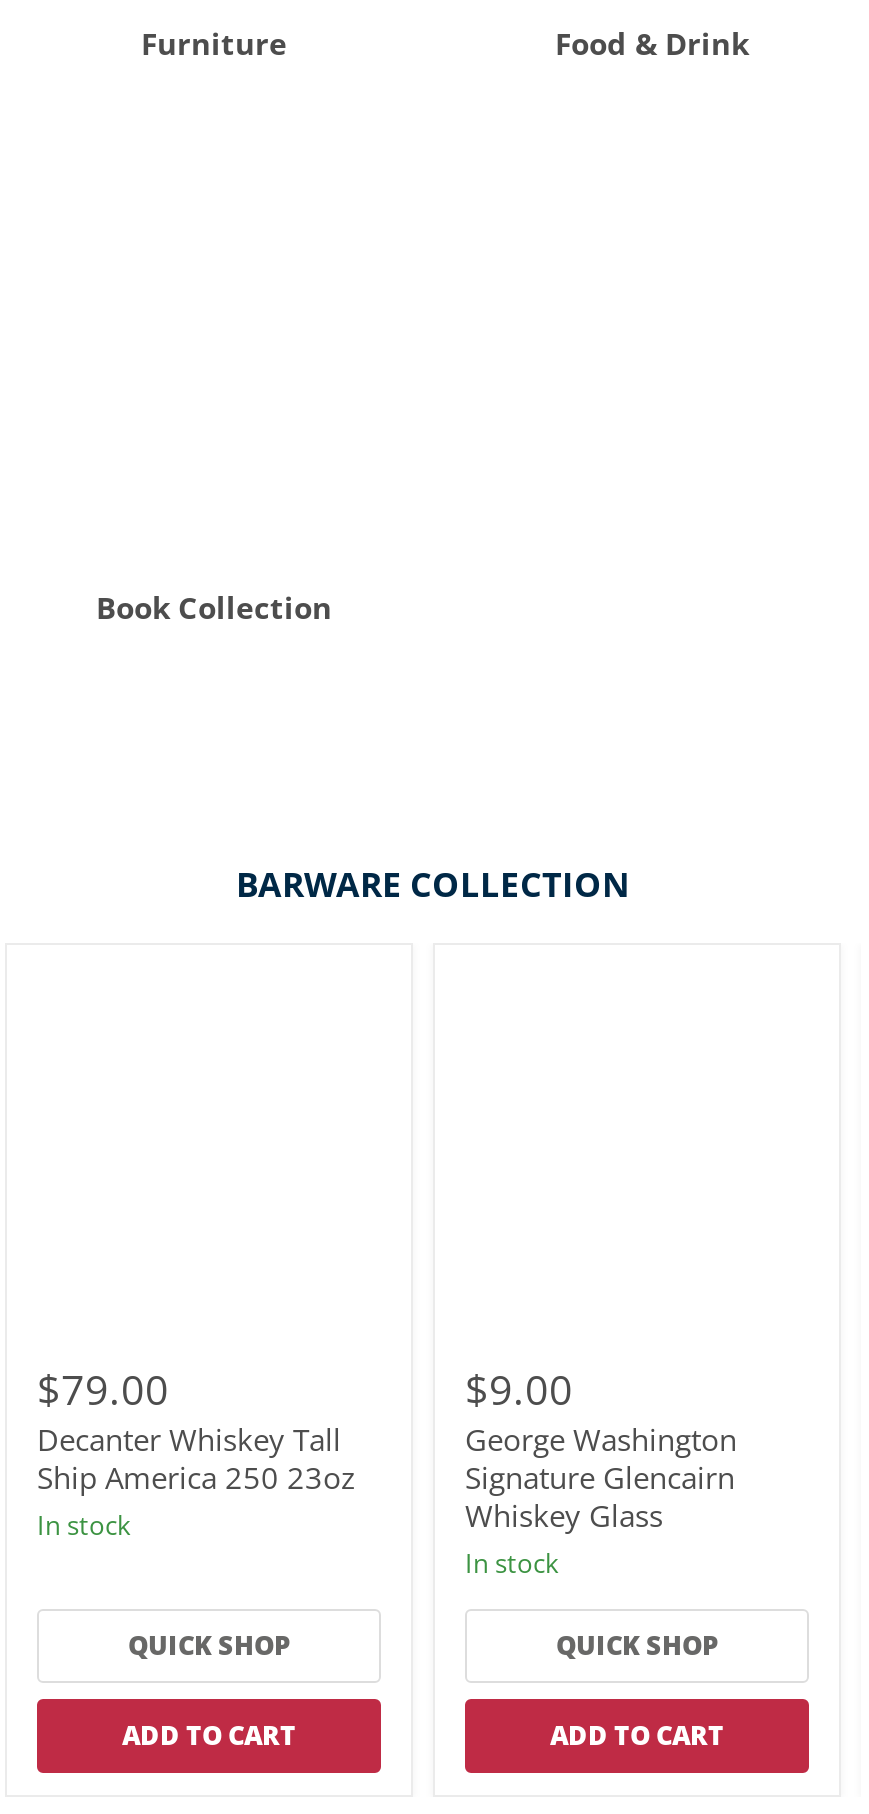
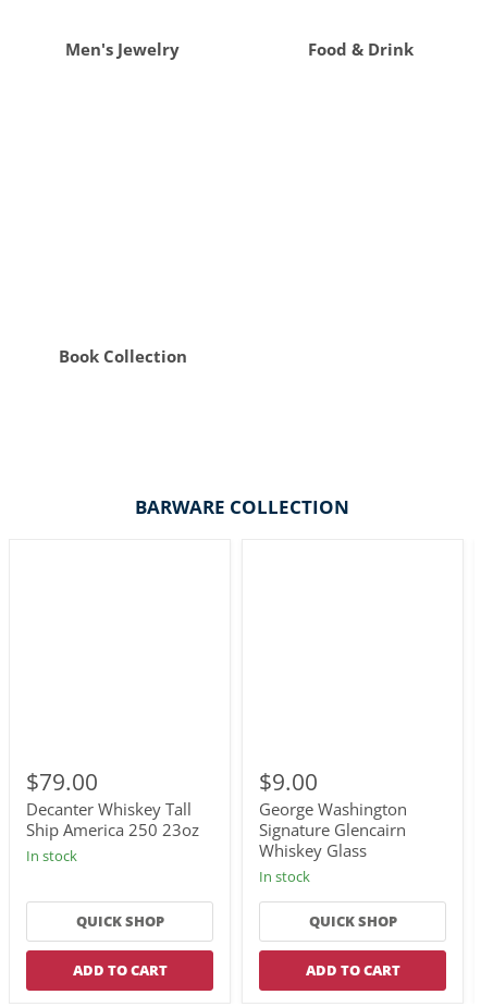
- Furniture
+ Men's Jewelry
